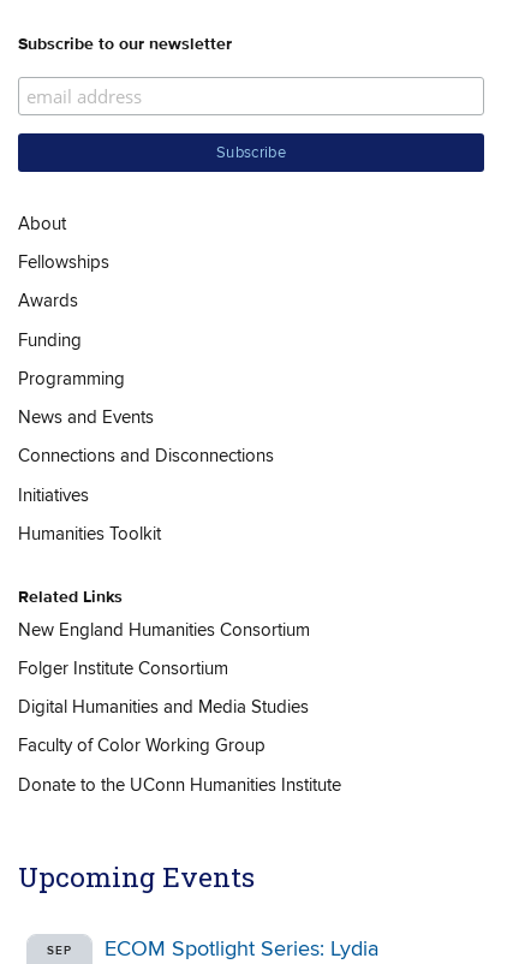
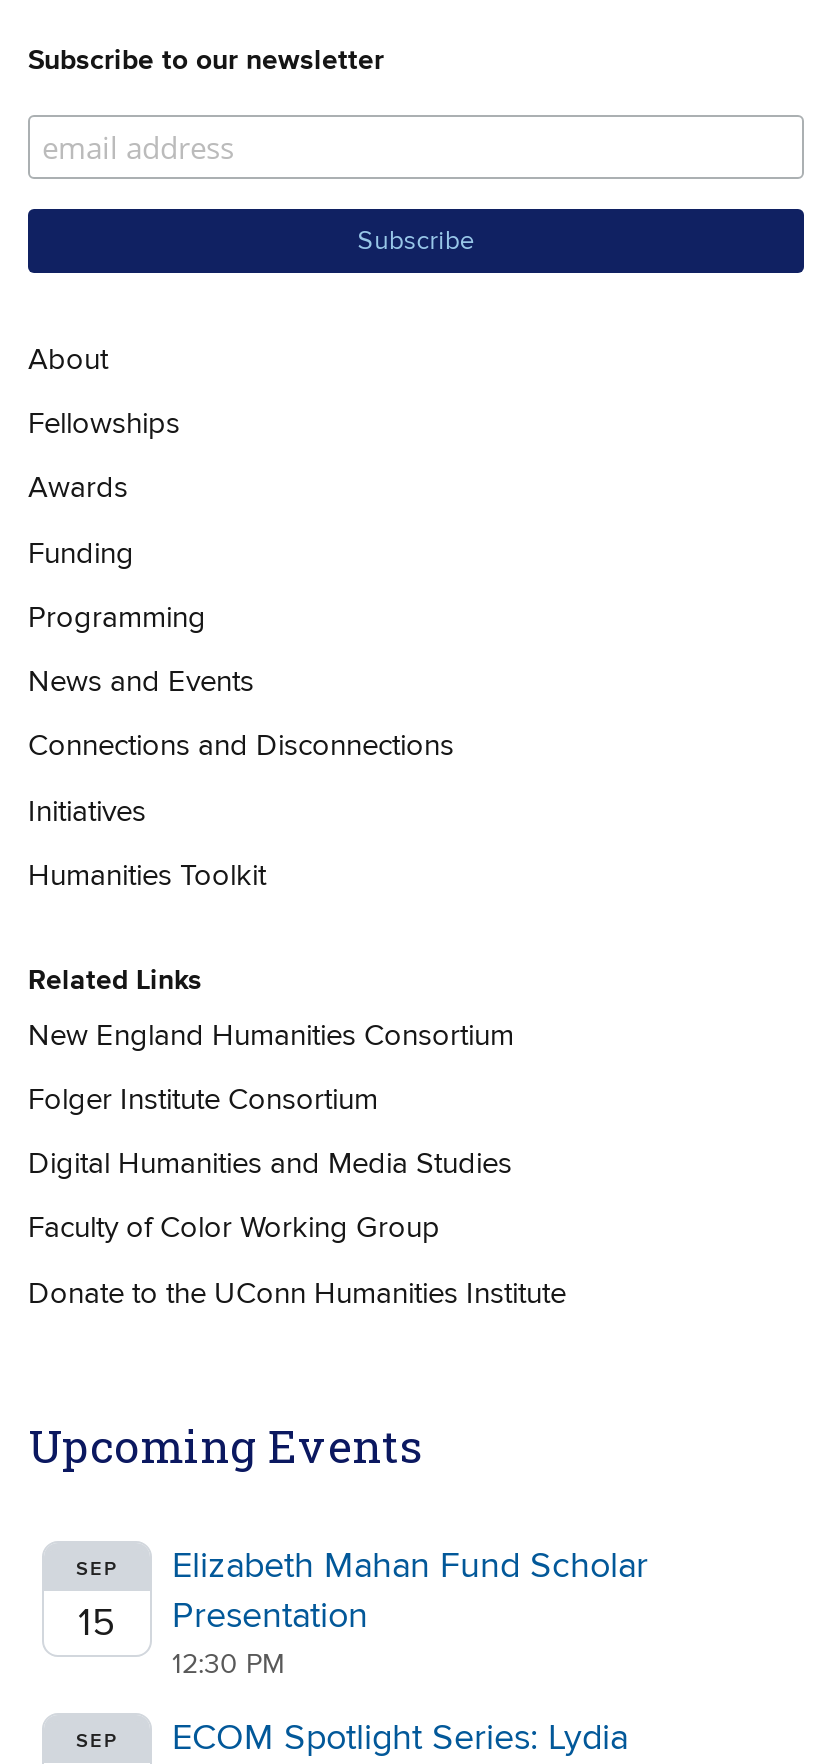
+ Elizabeth Mahan Fund Scholar
+ Presentation
+ 12:30 PM
+ SEP

+ 15
